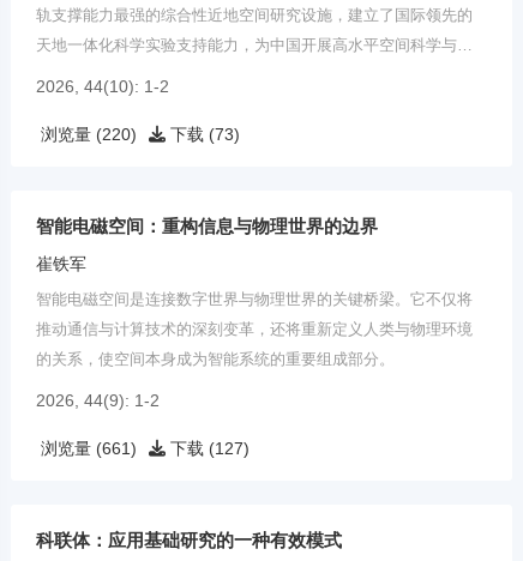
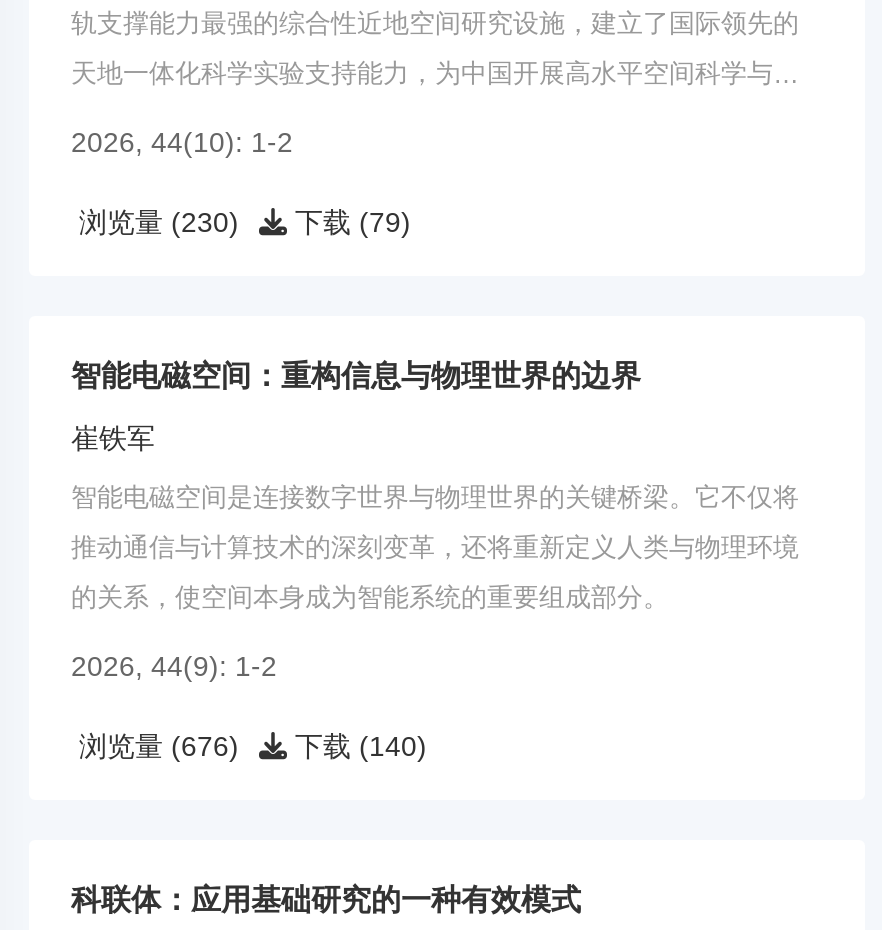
- 浏览量 (220)
+ 浏览量 (230)

- 下载 (73)
+ 下载 (79)

- 浏览量 (661)
+ 浏览量 (676)

- 下载 (127)
+ 下载 (140)
